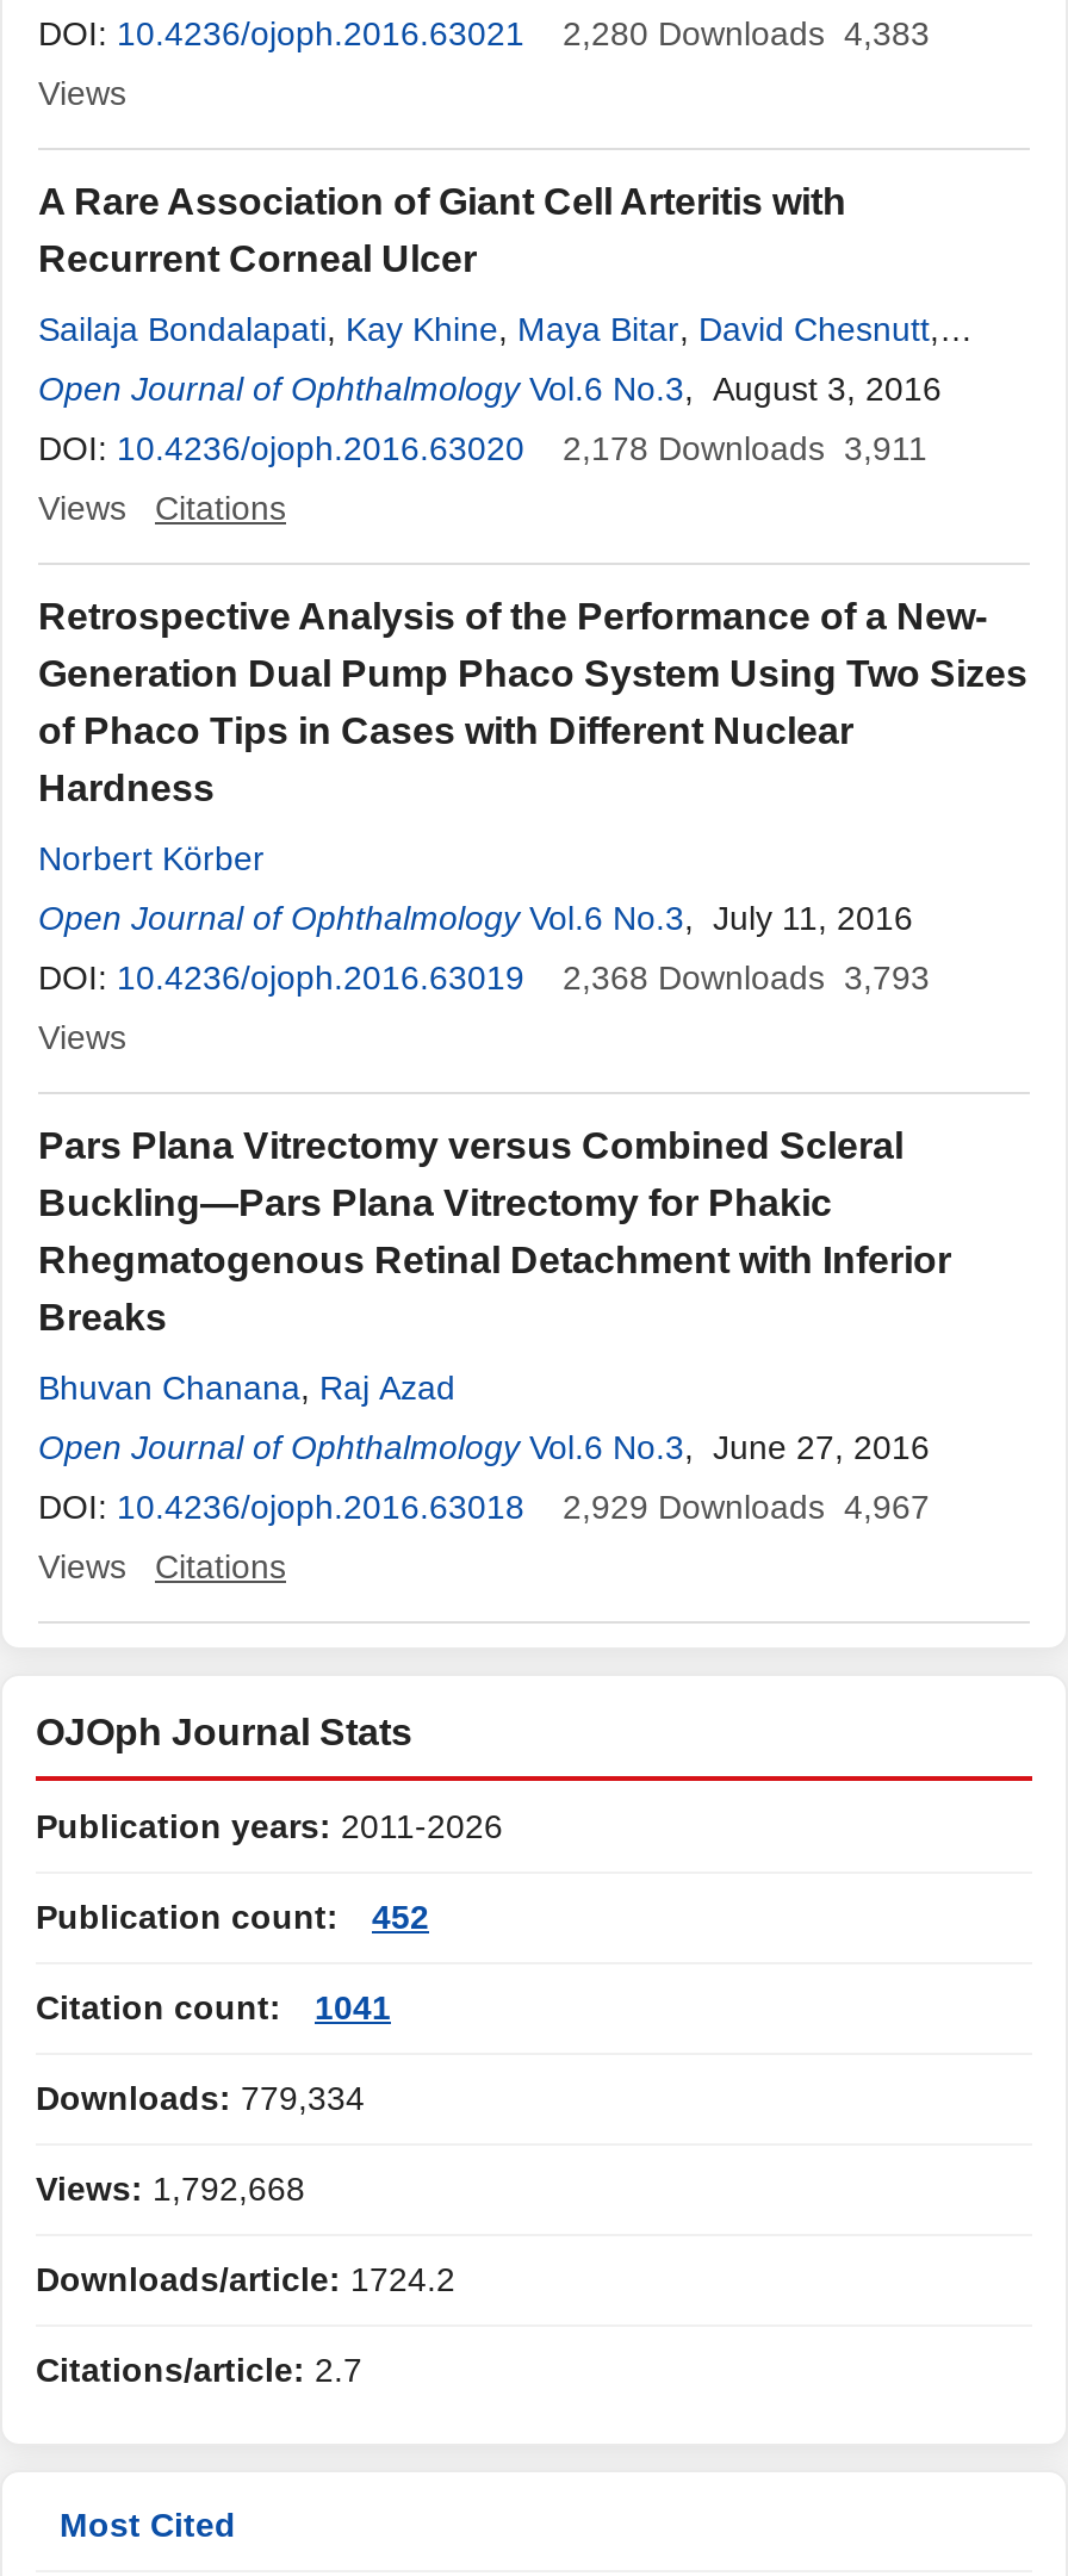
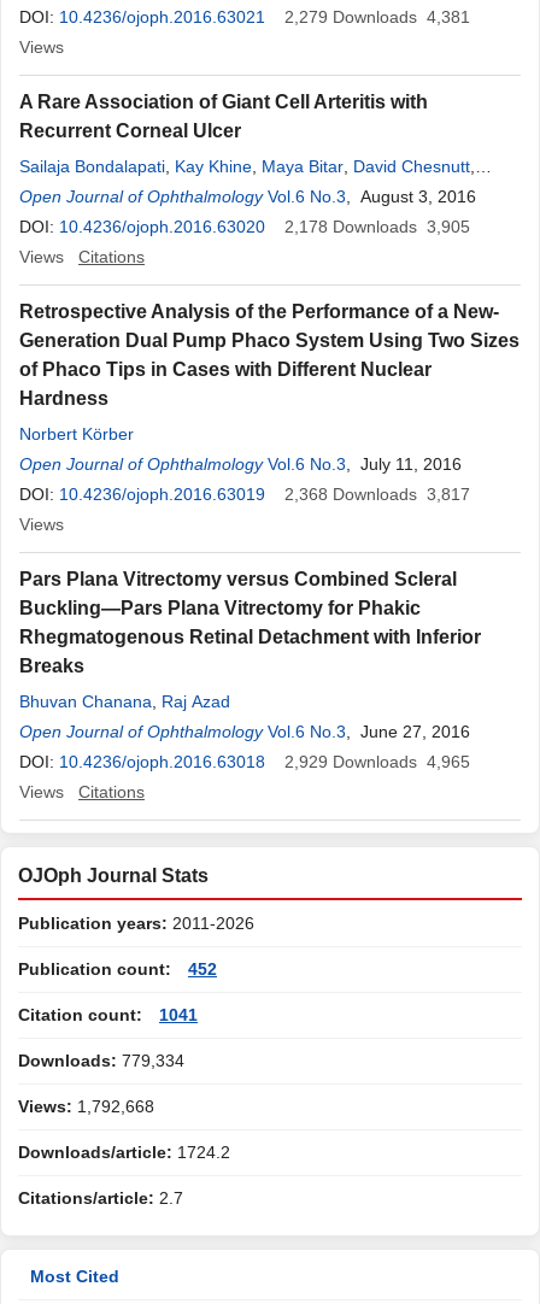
- DOI: 10.4236/ojoph.2016.63021 2,280 Downloads 4,383
+ DOI: 10.4236/ojoph.2016.63021 2,279 Downloads 4,381

- DOI: 10.4236/ojoph.2016.63020 2,178 Downloads 3,911
+ DOI: 10.4236/ojoph.2016.63020 2,178 Downloads 3,905

- DOI: 10.4236/ojoph.2016.63019 2,368 Downloads 3,793
+ DOI: 10.4236/ojoph.2016.63019 2,368 Downloads 3,817

- DOI: 10.4236/ojoph.2016.63018 2,929 Downloads 4,967
+ DOI: 10.4236/ojoph.2016.63018 2,929 Downloads 4,965
